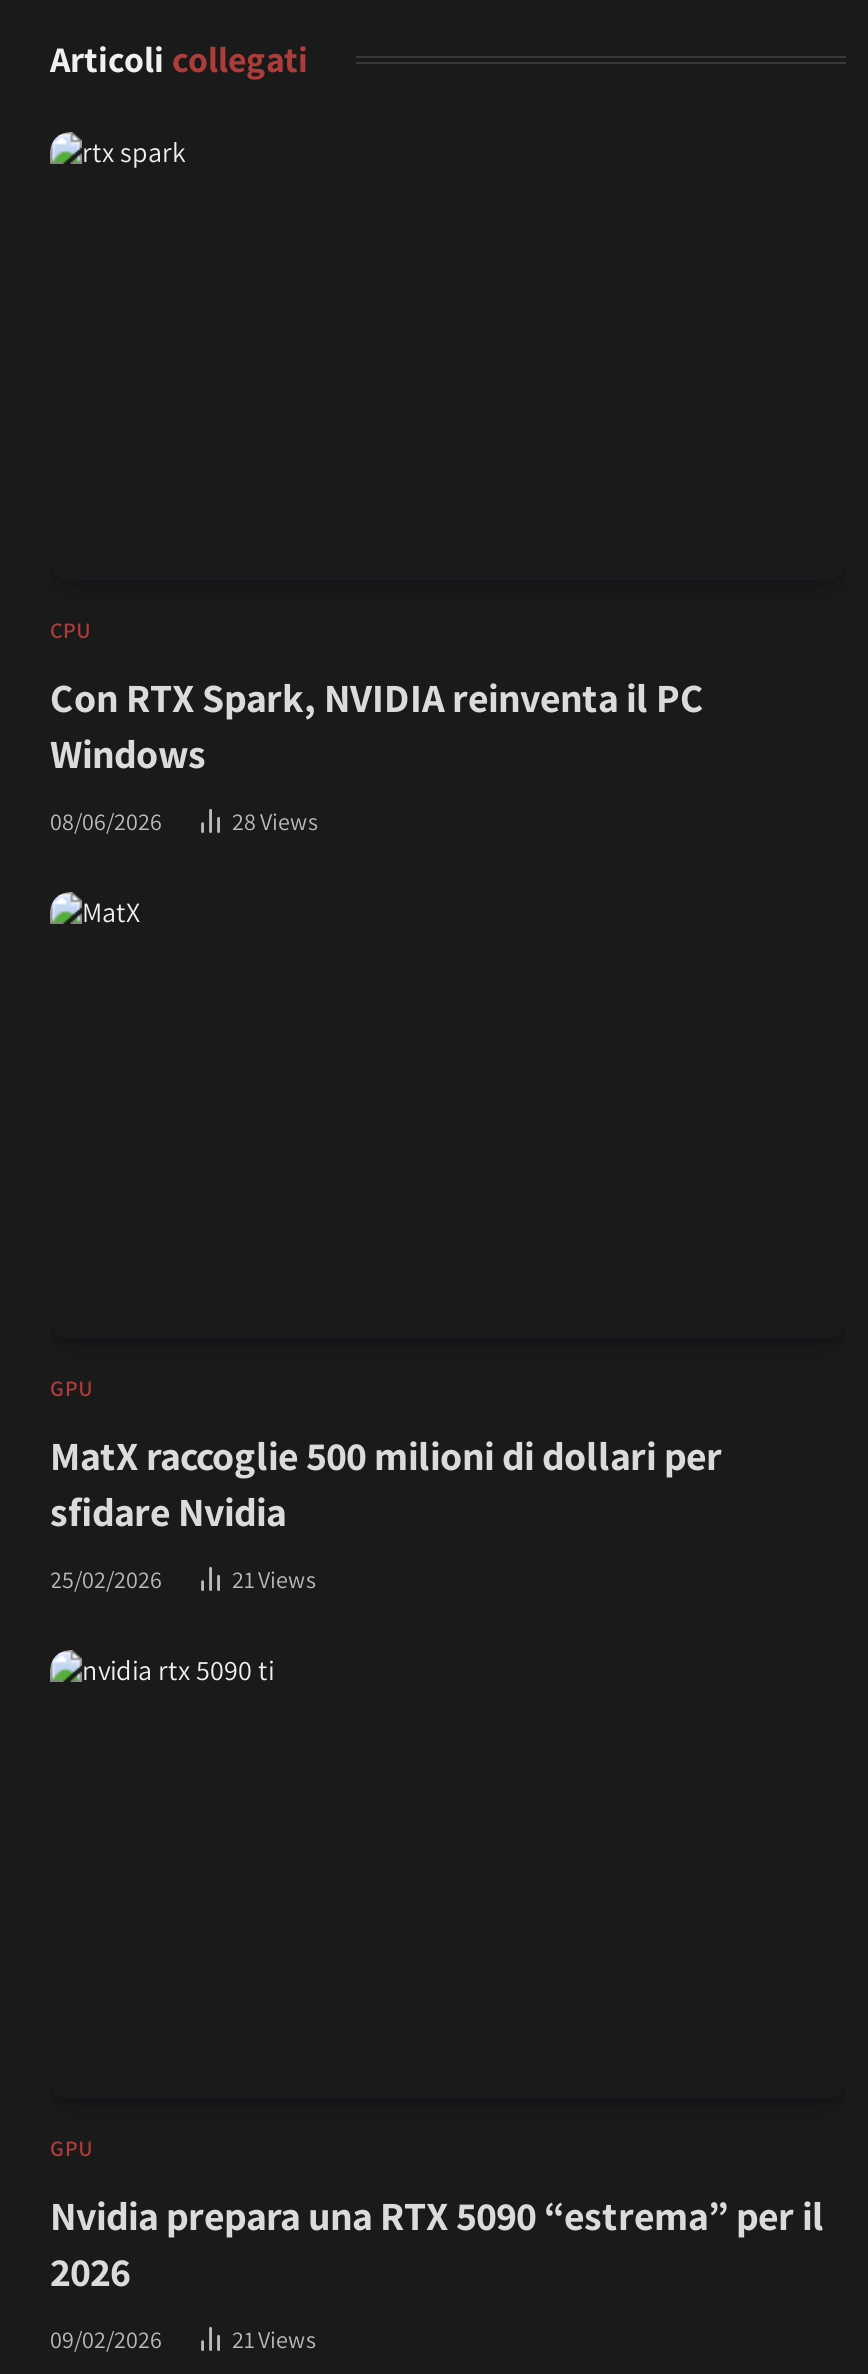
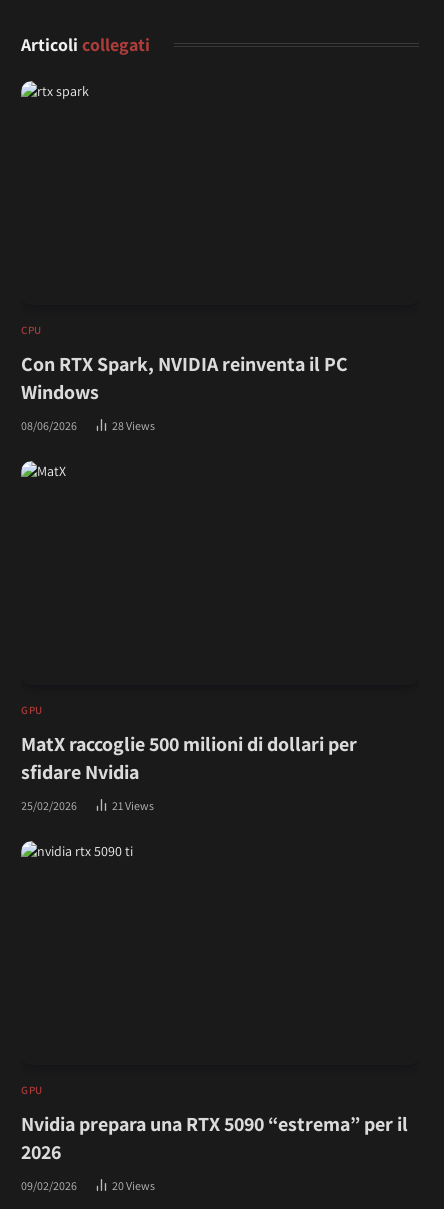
- 21Views
+ 20Views
